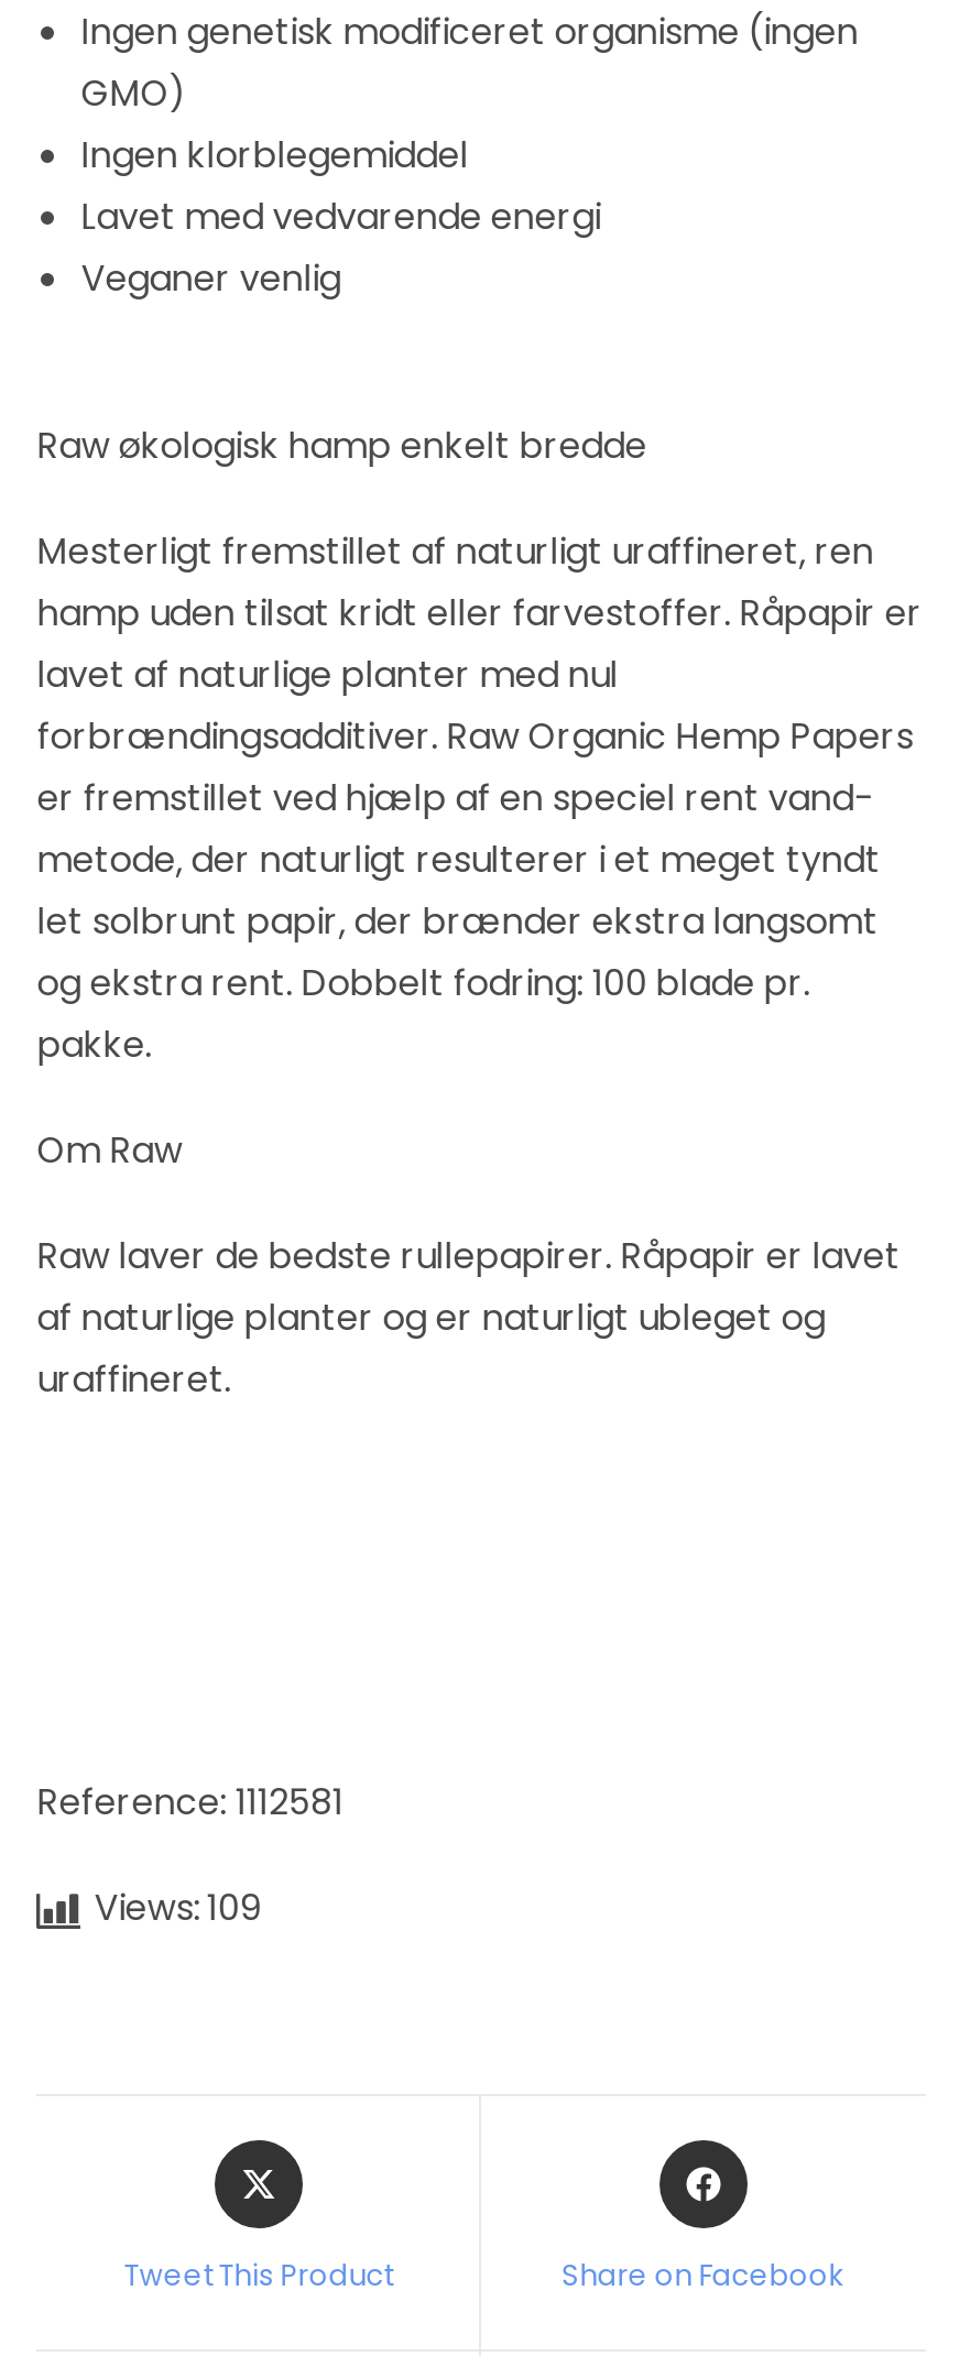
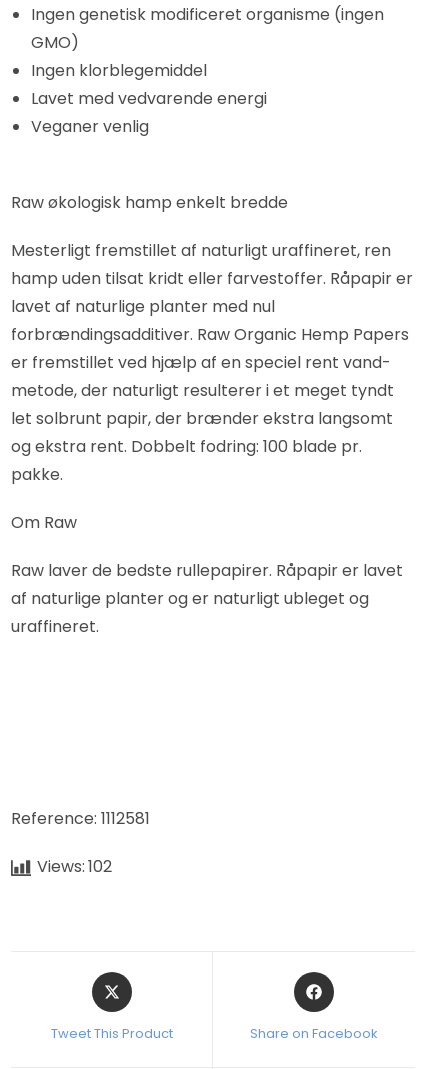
- Views: 109
+ Views: 102
